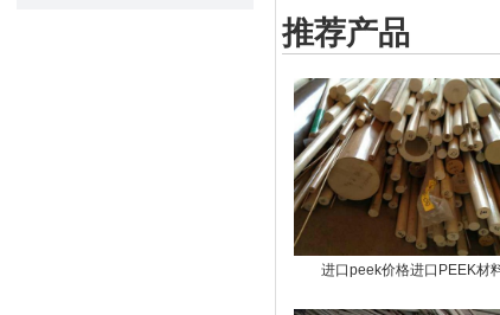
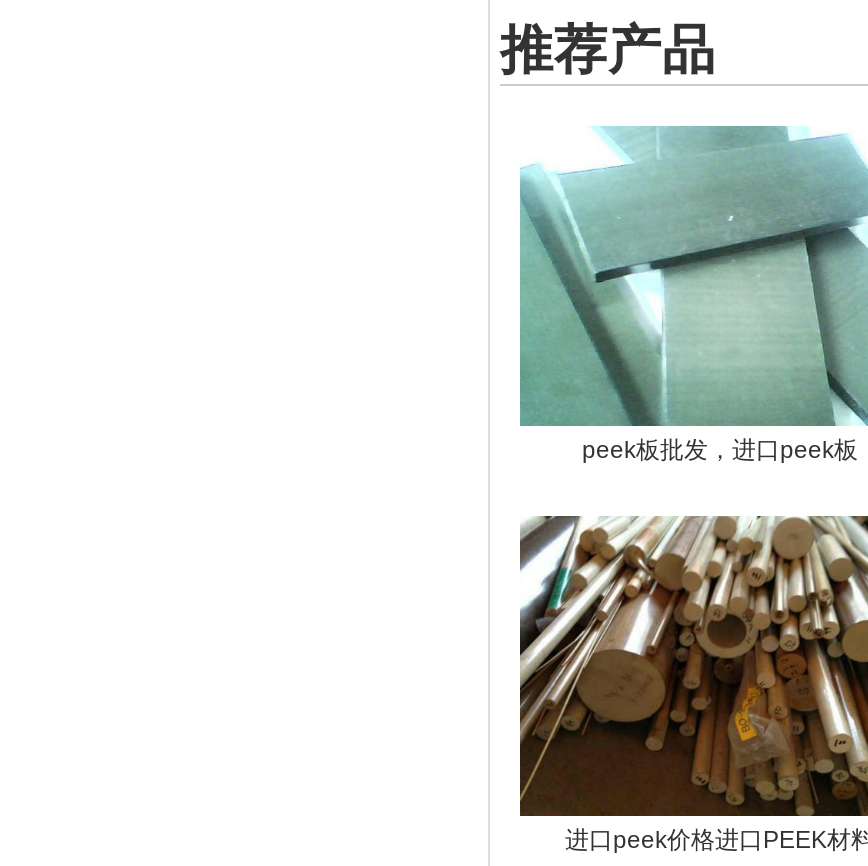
+ [image]
+ peek板批发，进口peek板
